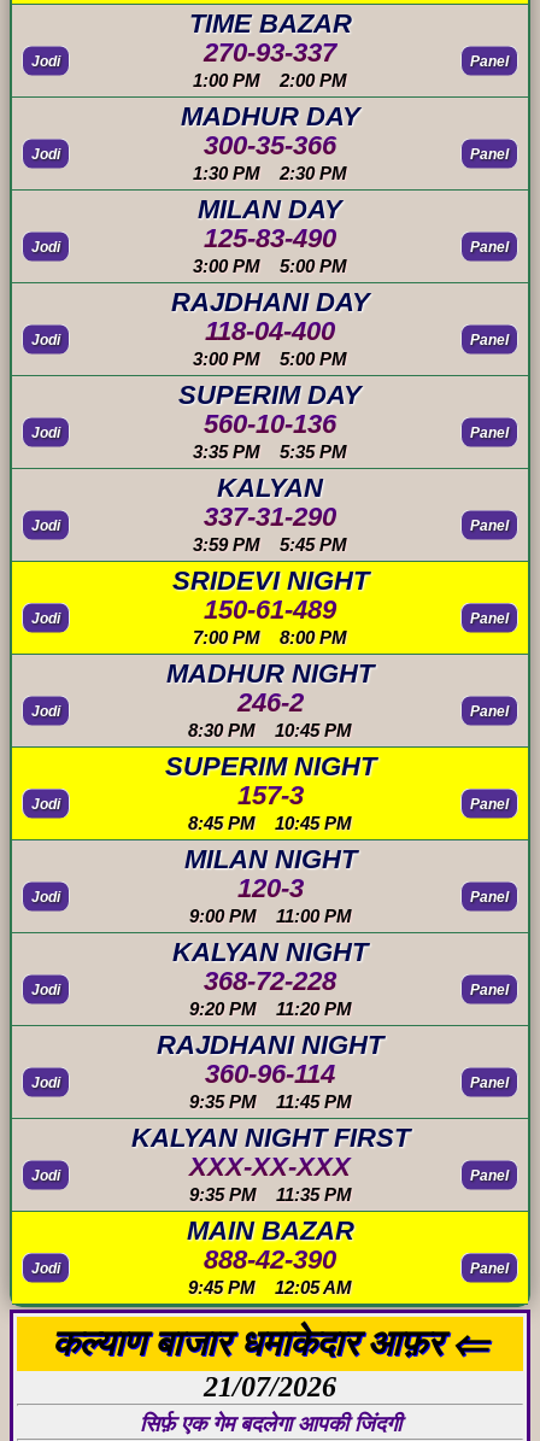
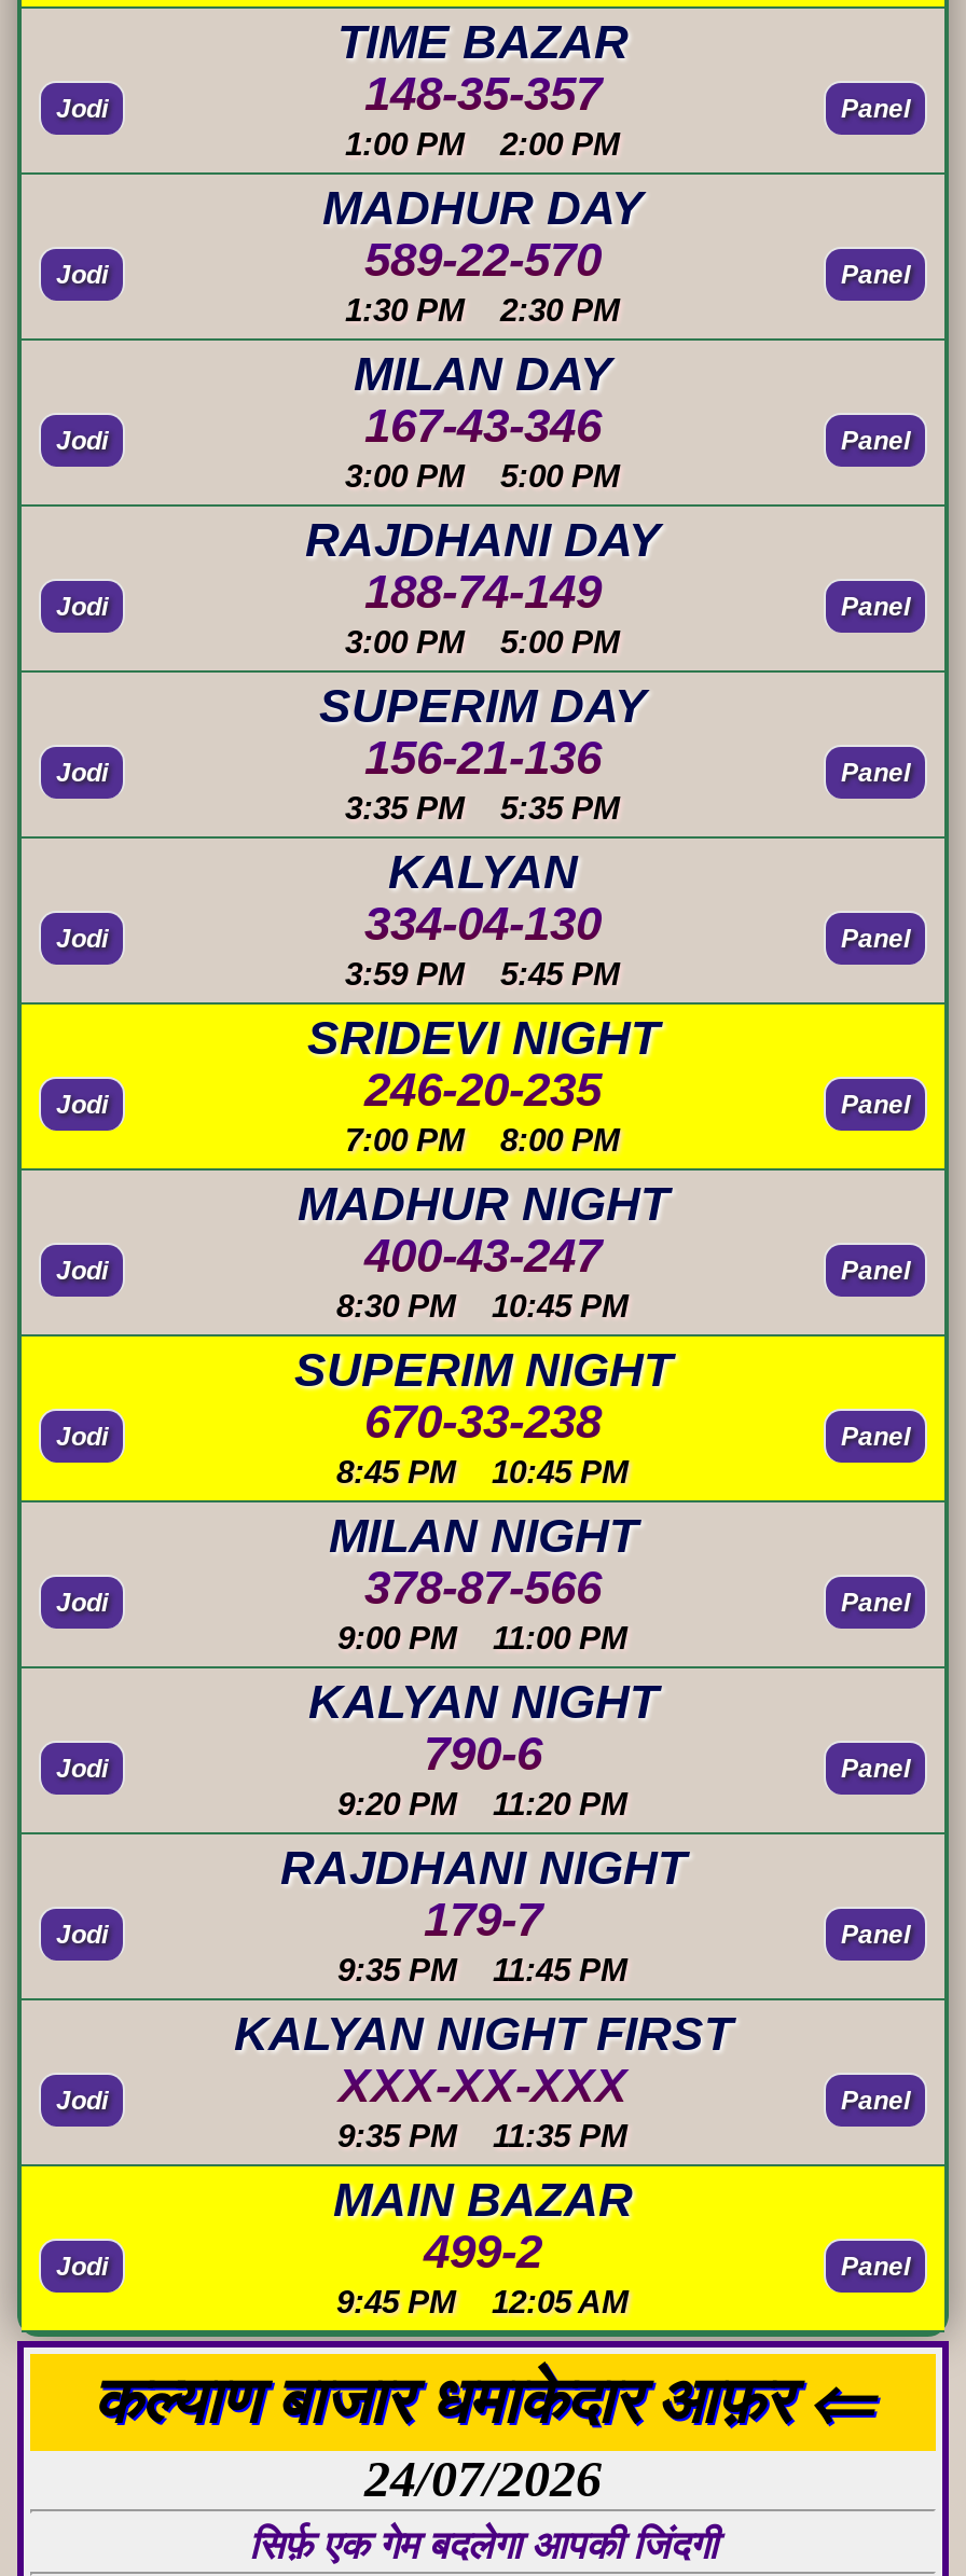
- 270-93-337
+ 148-35-357

- 300-35-366
+ 589-22-570

- 125-83-490
+ 167-43-346

- 118-04-400
+ 188-74-149

- 560-10-136
+ 156-21-136

- 337-31-290
+ 334-04-130

- 150-61-489
+ 246-20-235

- 246-2
+ 400-43-247

- 157-3
+ 670-33-238

- 120-3
+ 378-87-566

- 368-72-228
+ 790-6

- 360-96-114
+ 179-7

- 888-42-390
+ 499-2

- 21/07/2026
+ 24/07/2026
